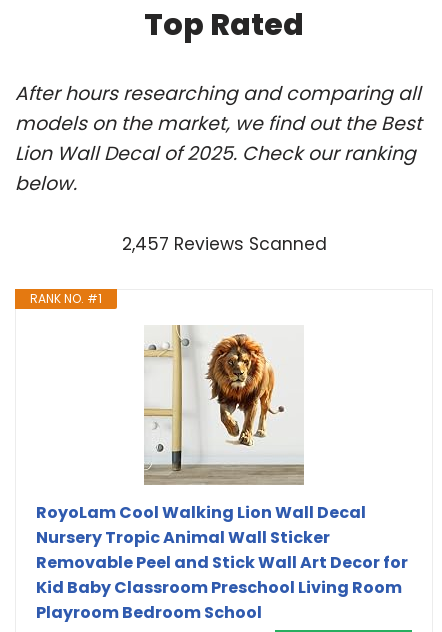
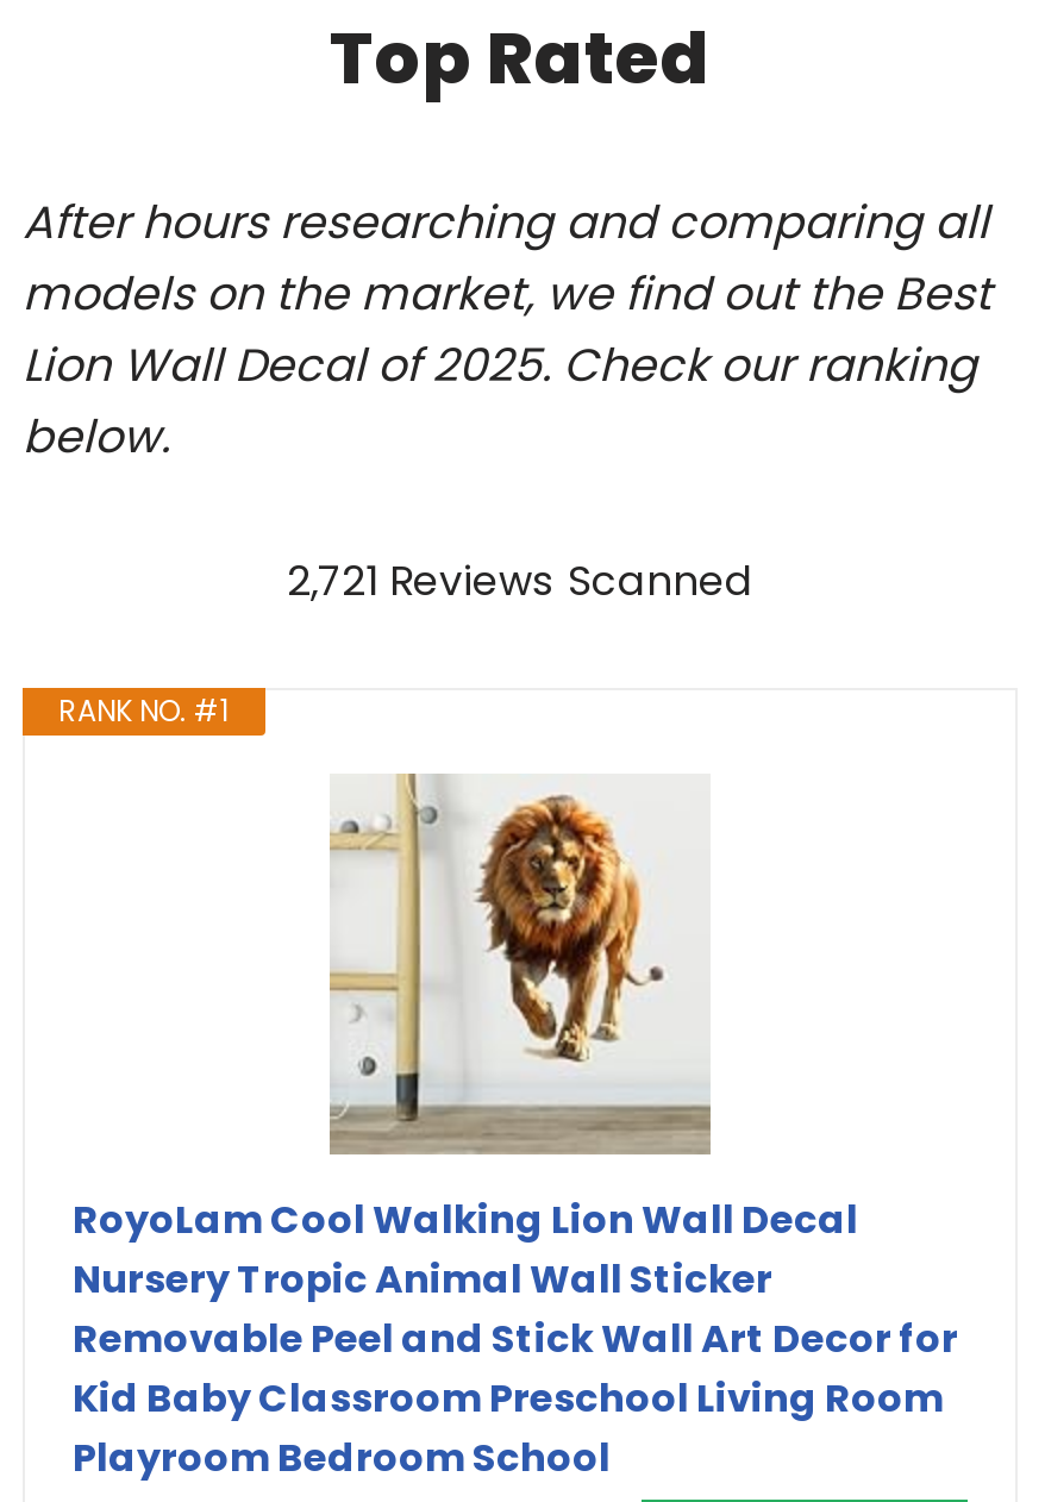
- 2,457 Reviews Scanned
+ 2,721 Reviews Scanned
